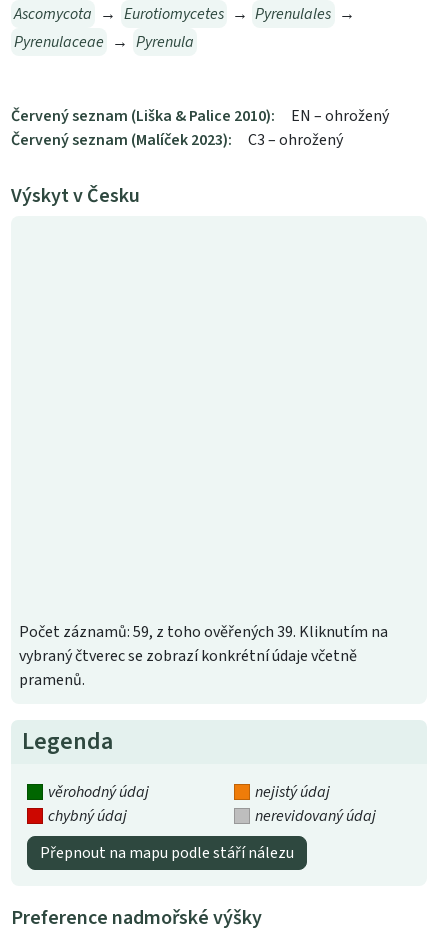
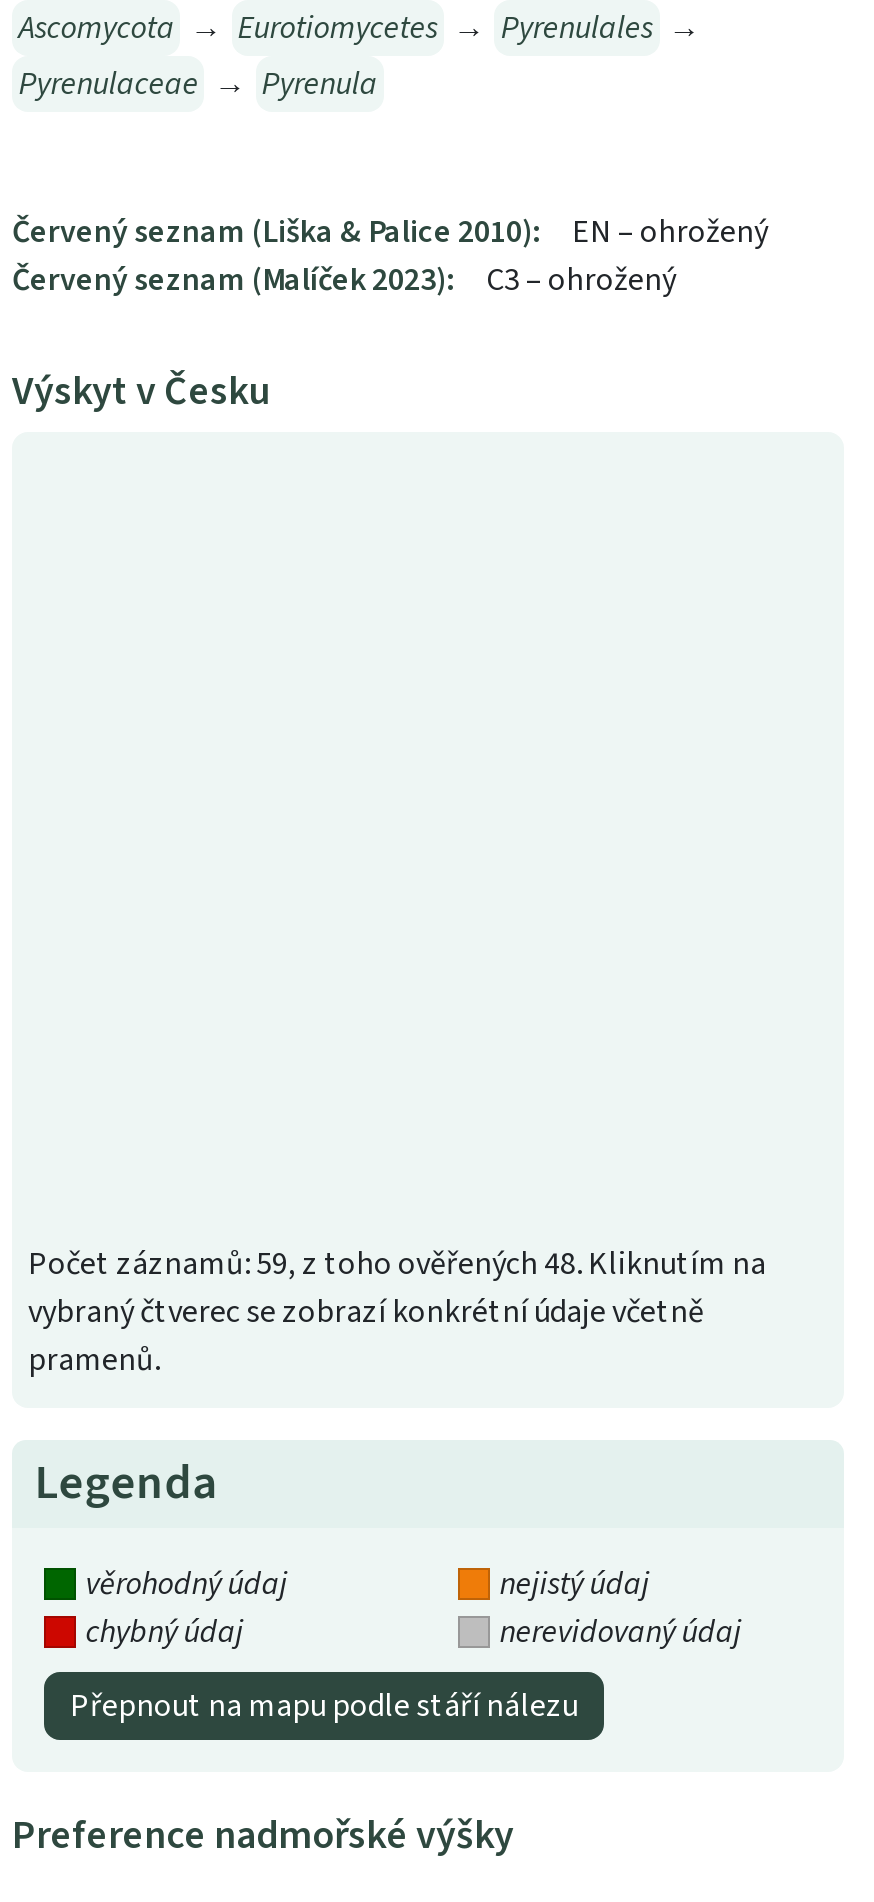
- Počet záznamů: 59, z toho ověřených 39. Kliknutím na
+ Počet záznamů: 59, z toho ověřených 48. Kliknutím na
